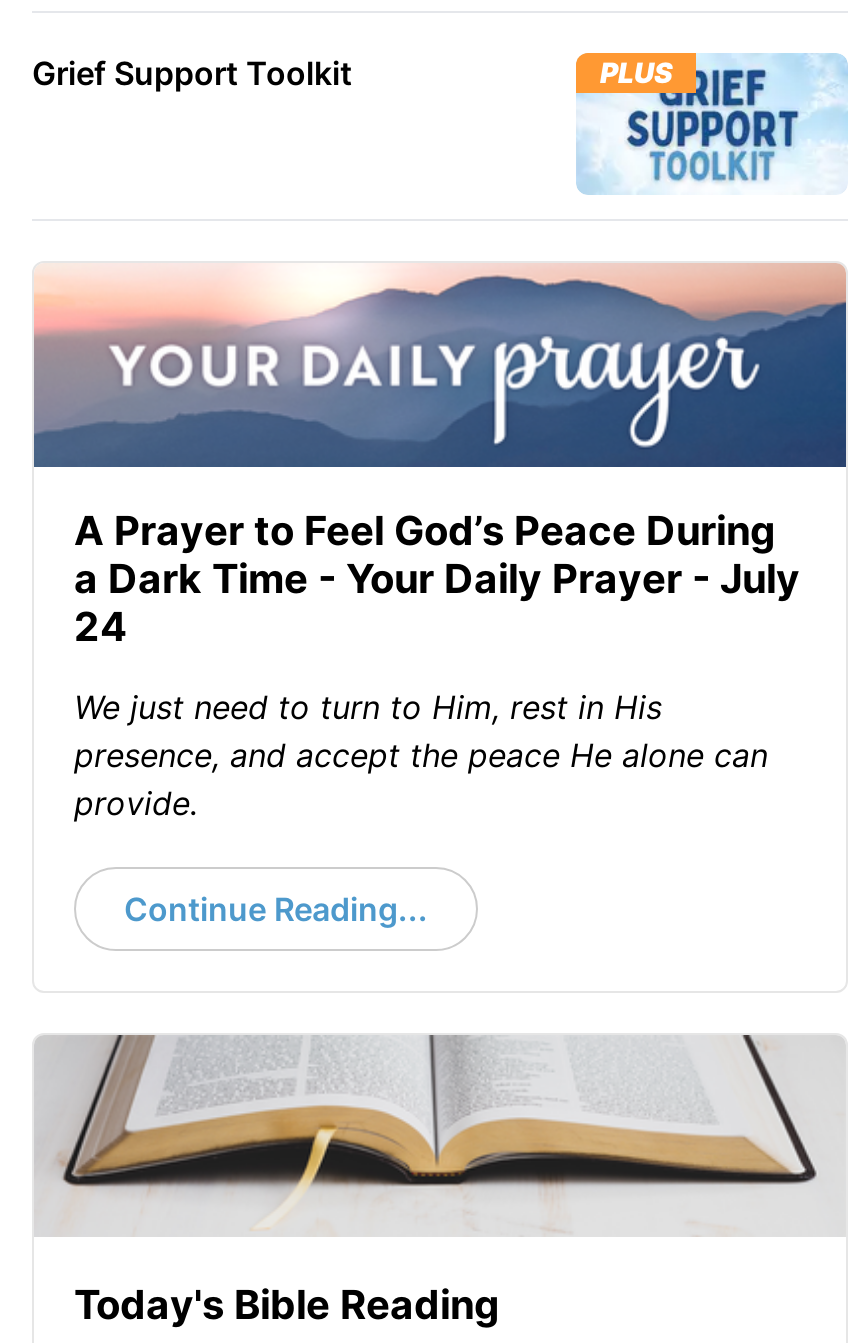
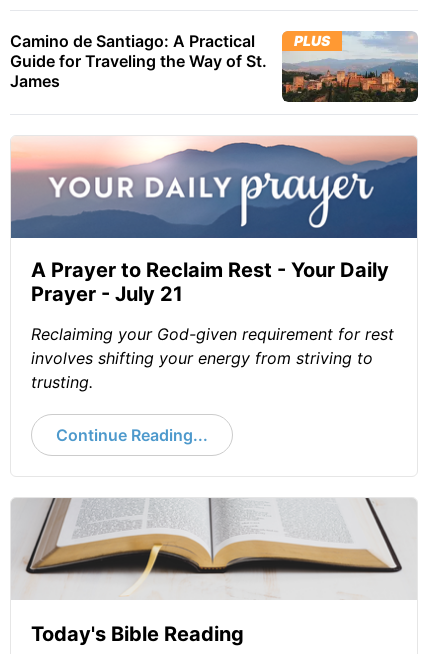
- Grief Support Toolkit
+ Camino de Santiago: A Practical
+ Guide for Traveling the Way of St.
+ James

- [image]
+ [image]

- A Prayer to Feel God’s Peace During
- a Dark Time - Your Daily Prayer - July
- 24
+ A Prayer to Reclaim Rest - Your Daily
+ Prayer - July 21

- We just need to turn to Him, rest in His
- presence, and accept the peace He alone can
- provide.
+ Reclaiming your God-given requirement for rest
+ involves shifting your energy from striving to
+ trusting.
